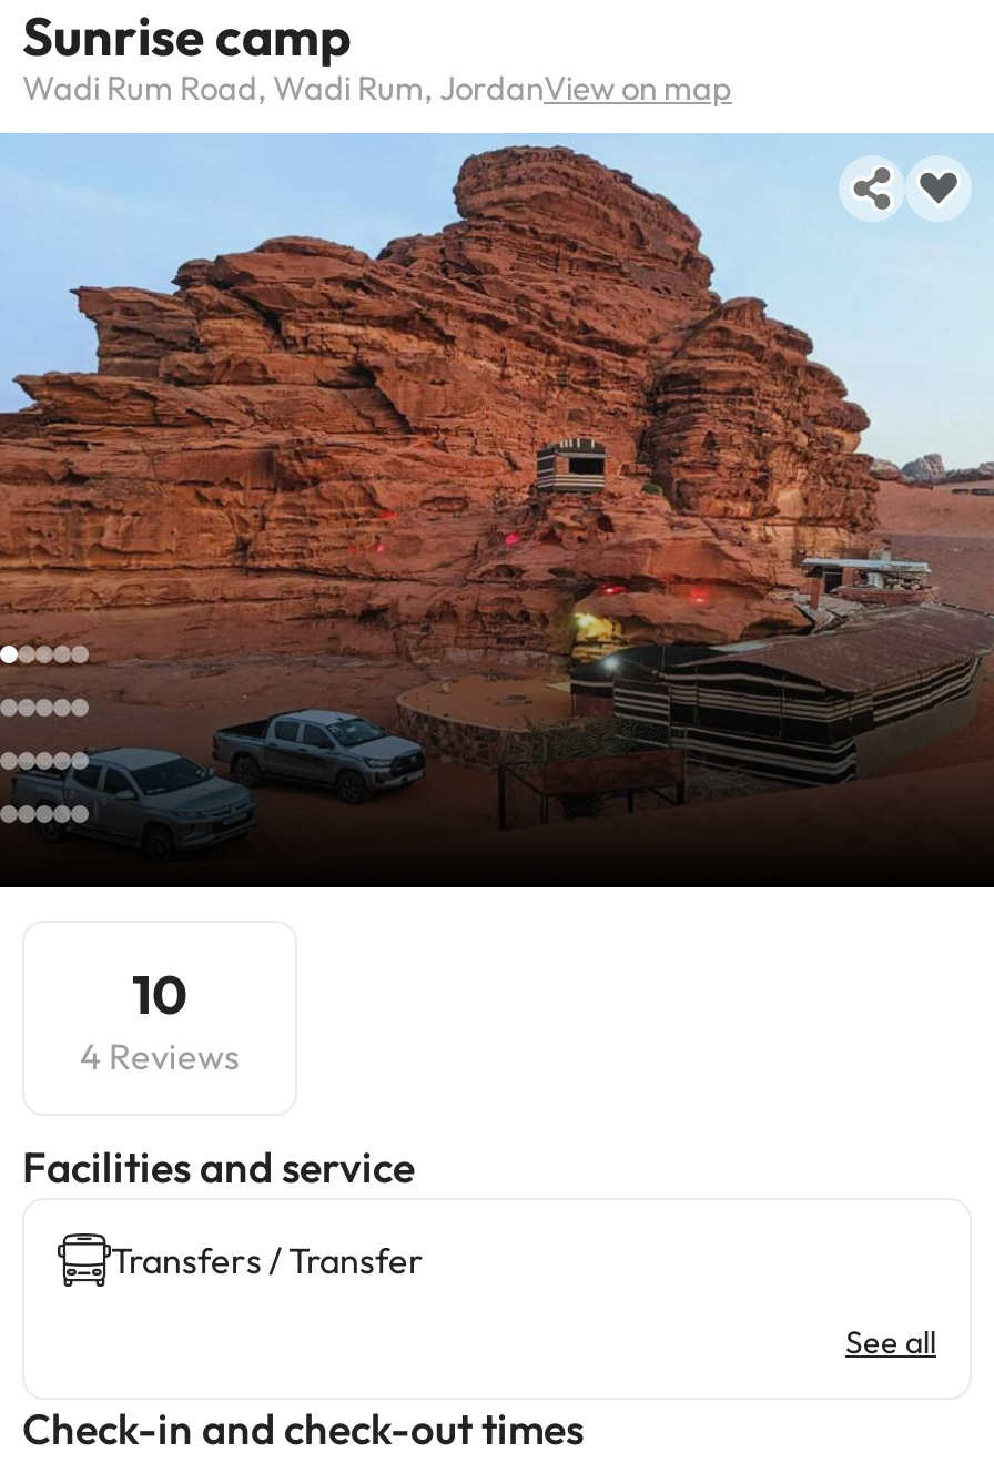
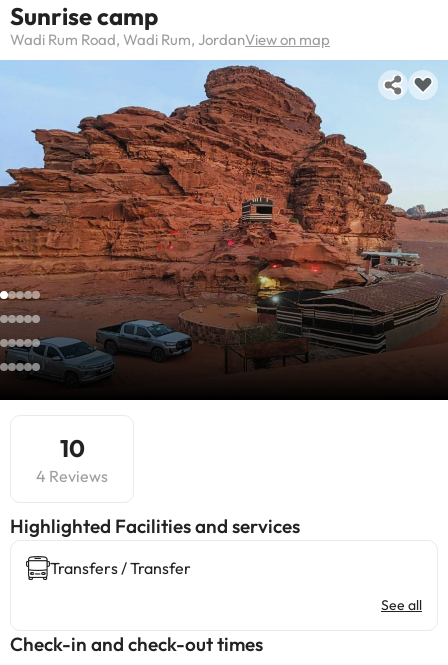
- Facilities and service
+ Highlighted Facilities and services
